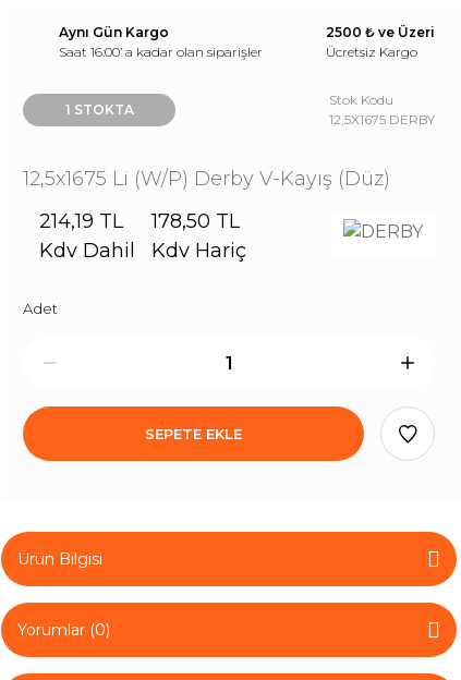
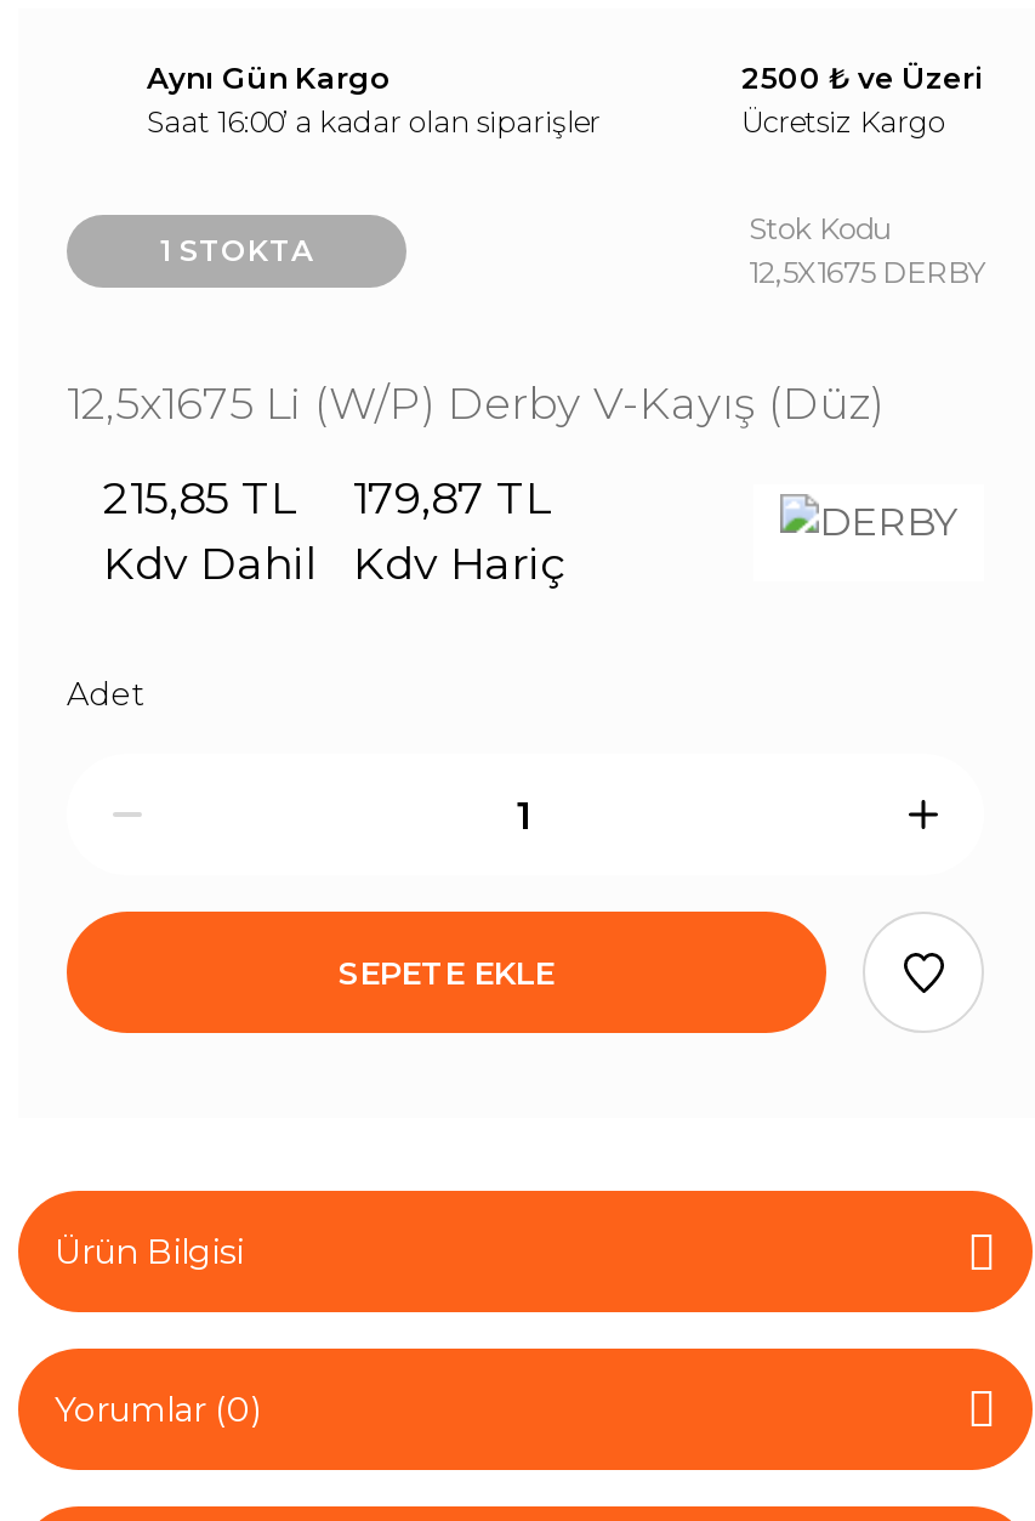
- 214,19 TL
+ 215,85 TL

- 178,50 TL
+ 179,87 TL
